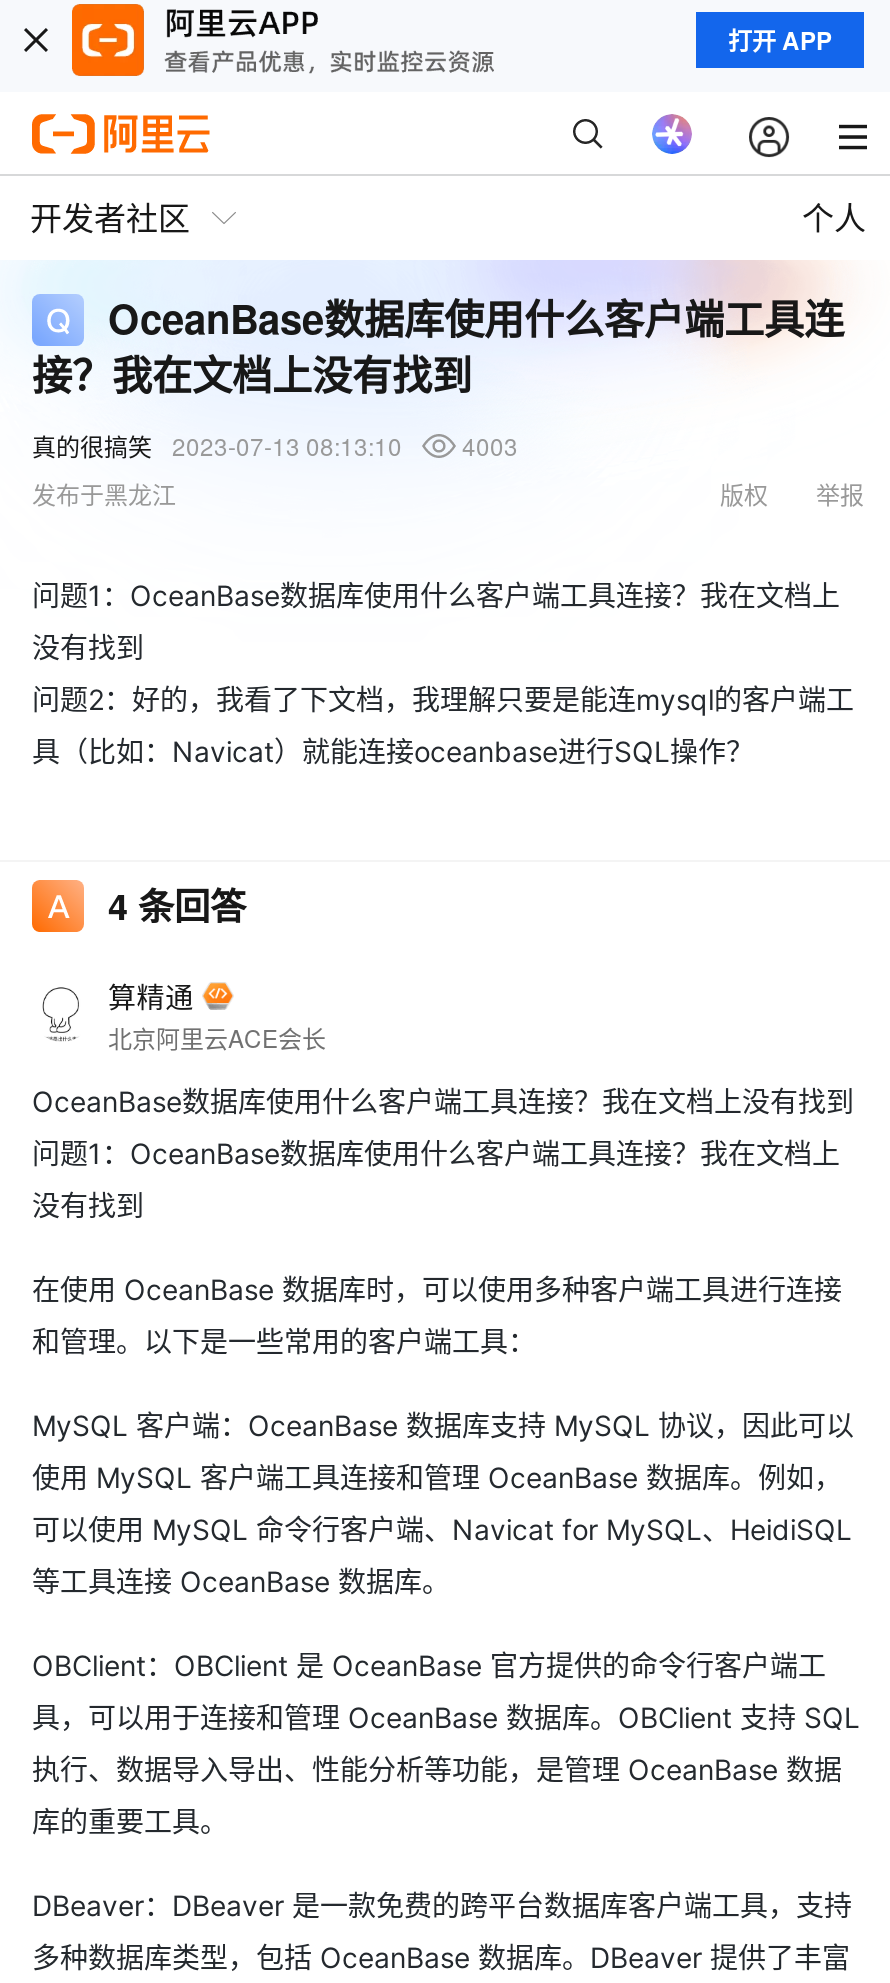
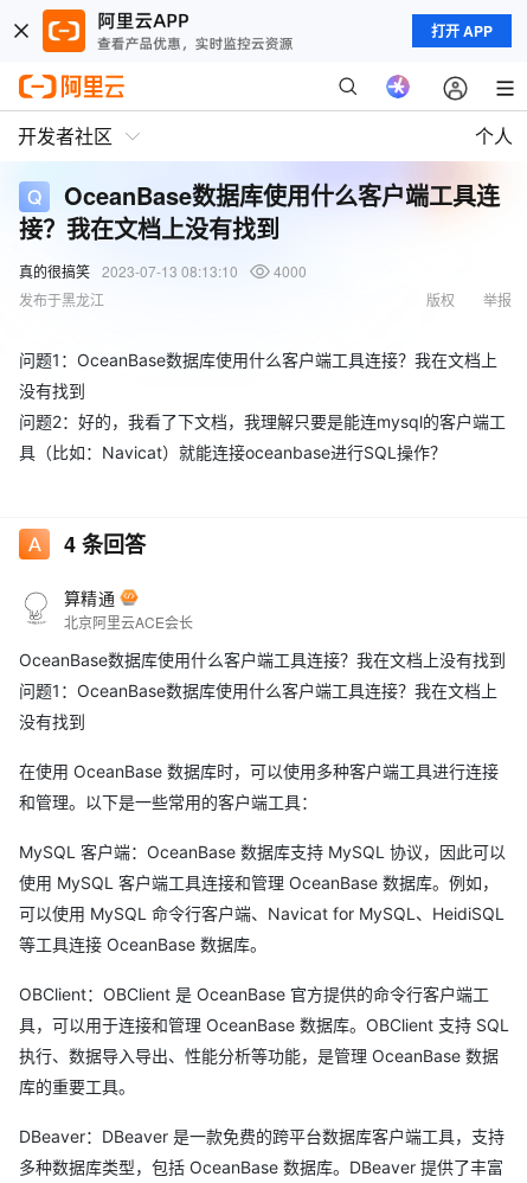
- 真的很搞笑 2023-07-13 08:13:10 4003
+ 真的很搞笑 2023-07-13 08:13:10 4000
